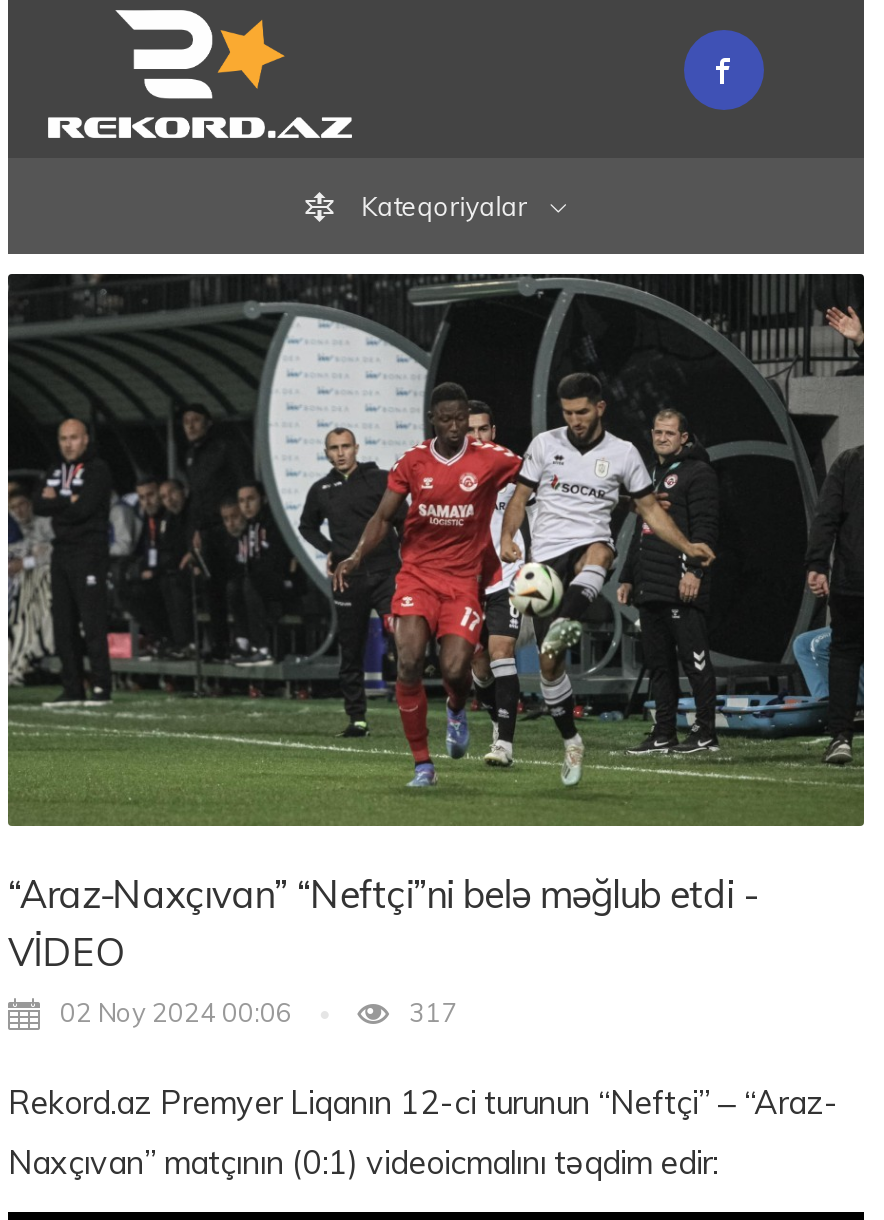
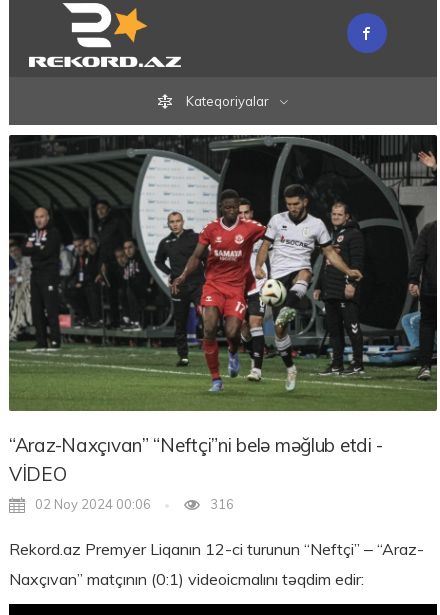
- 317
+ 316
